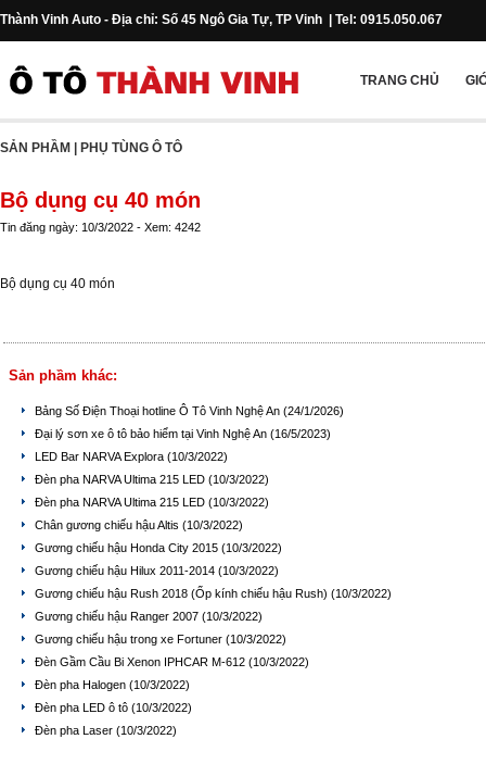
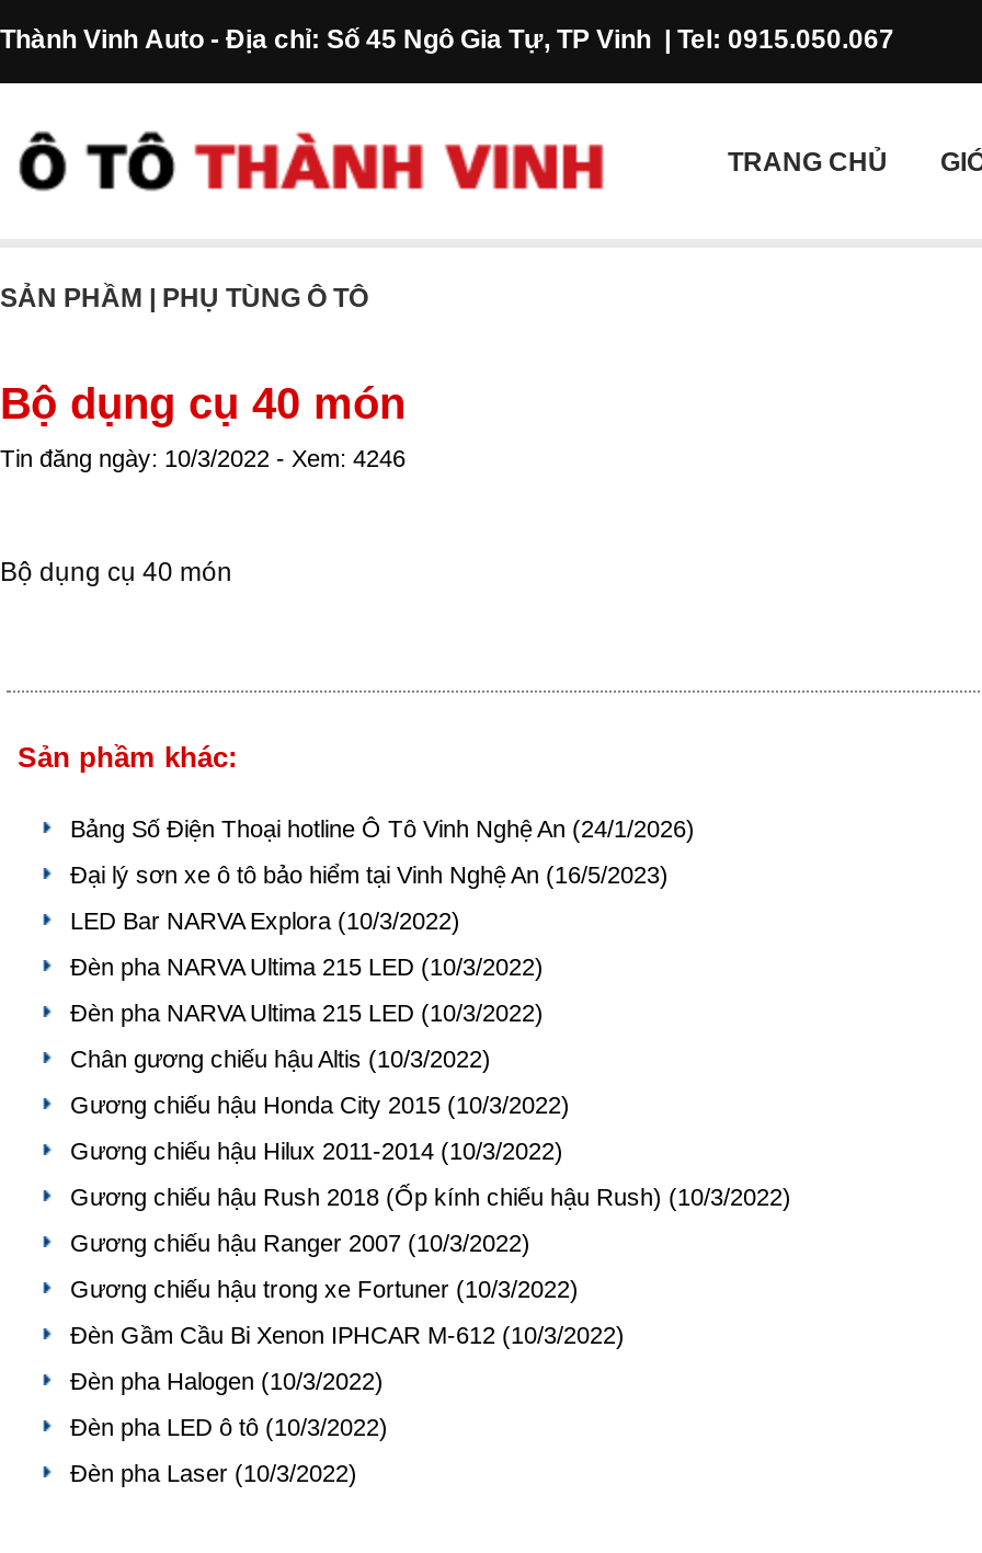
- Tin đăng ngày: 10/3/2022 - Xem: 4242
+ Tin đăng ngày: 10/3/2022 - Xem: 4246
